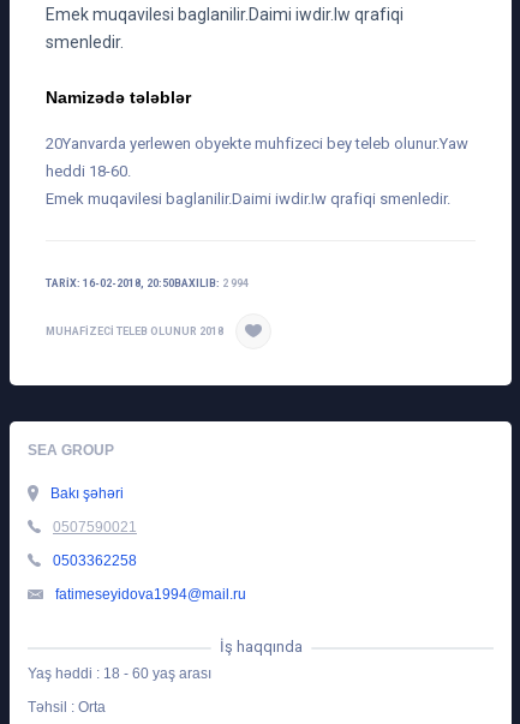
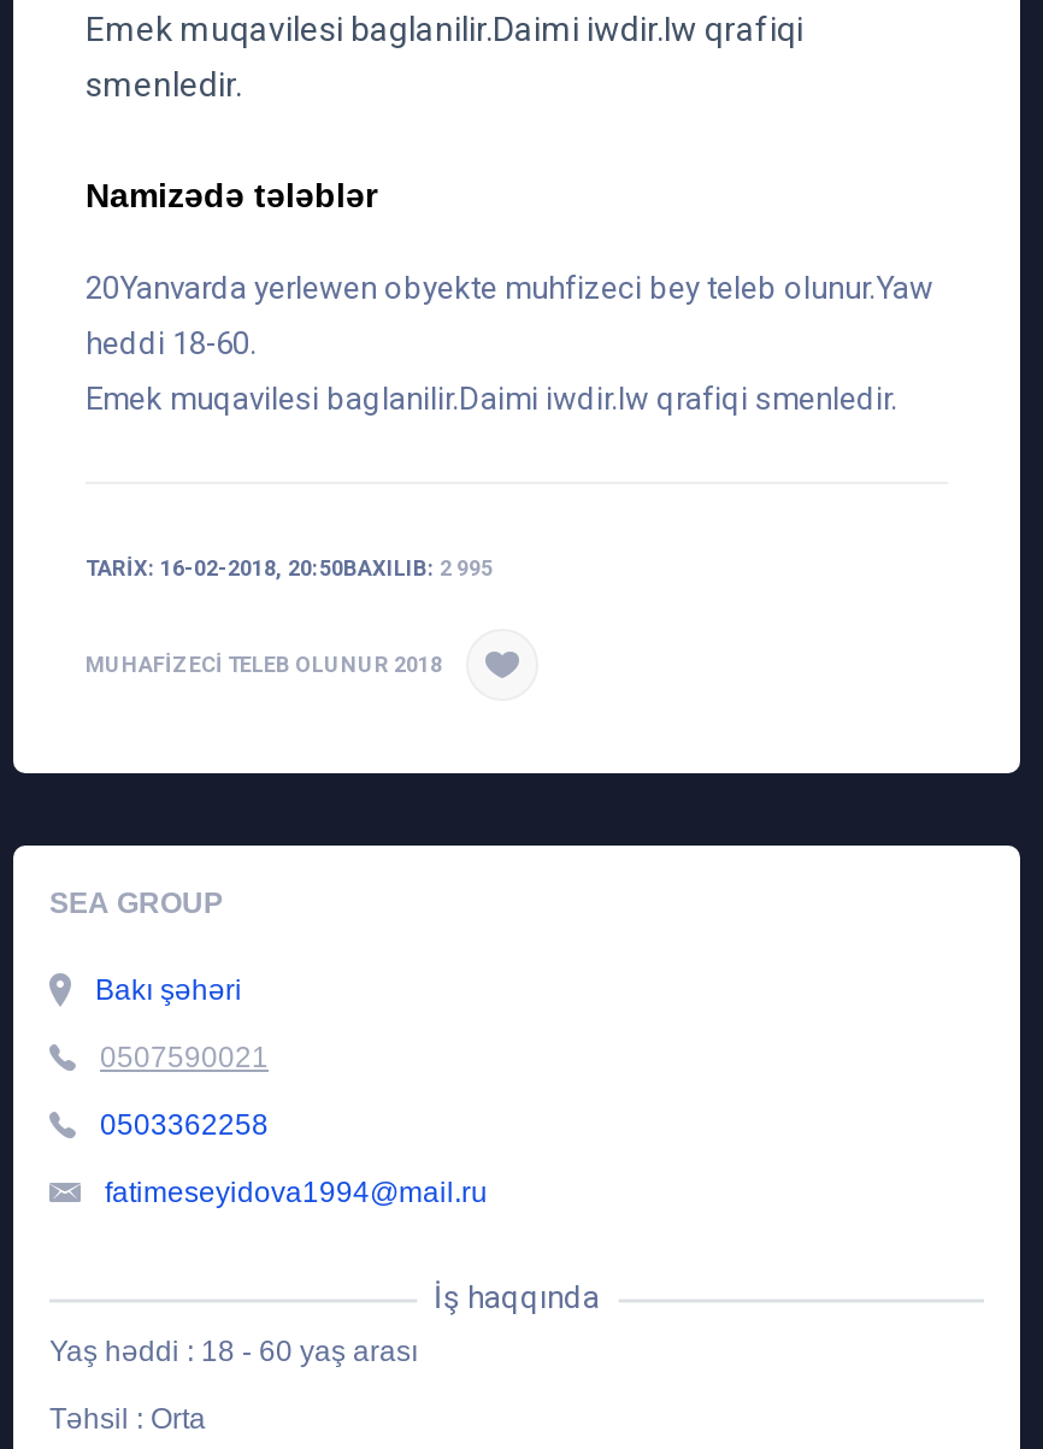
- TARIX: 16-02-2018, 20:50BAXILIB: 2 994
+ TARIX: 16-02-2018, 20:50BAXILIB: 2 995
